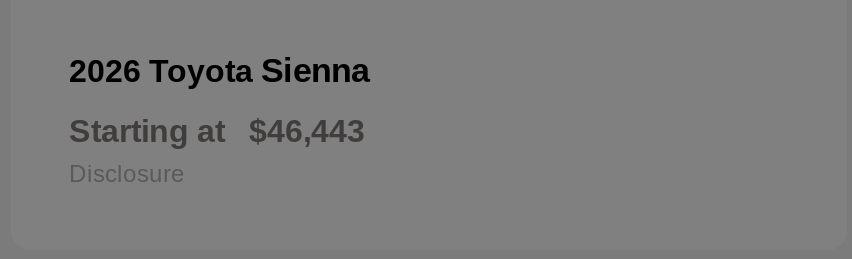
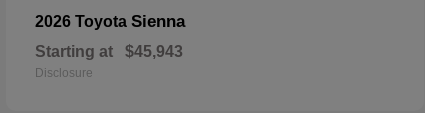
- Starting at $46,443
+ Starting at $45,943
